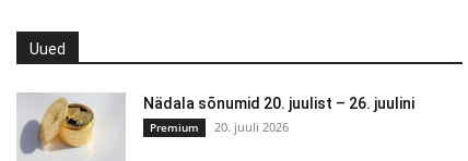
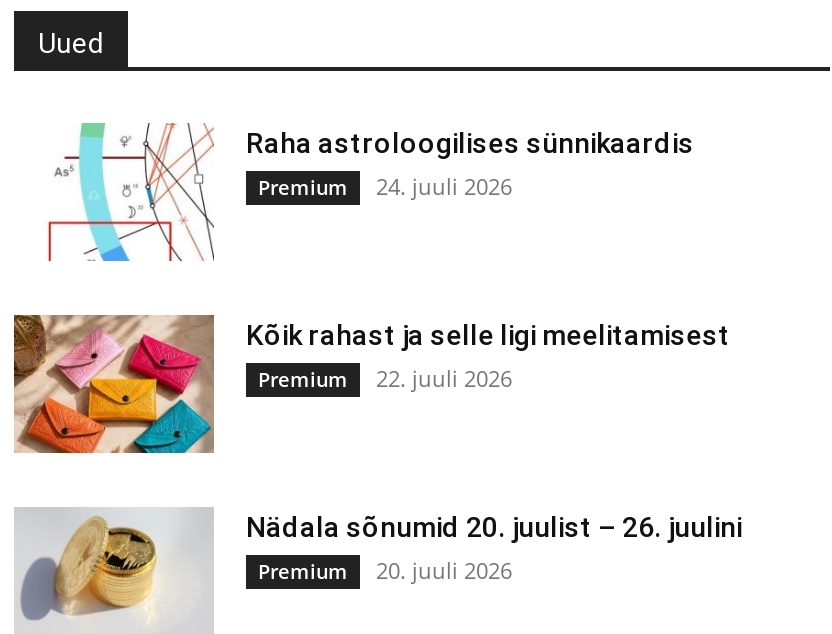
+ [image]
+ Kõik rahast ja selle ligi meelitamisest
+ Premium
+ 22. juuli 2026

+ [image]
+ Raha astroloogilises sünnikaardis
+ Premium
+ 24. juuli 2026
